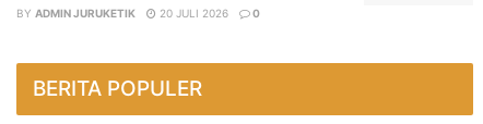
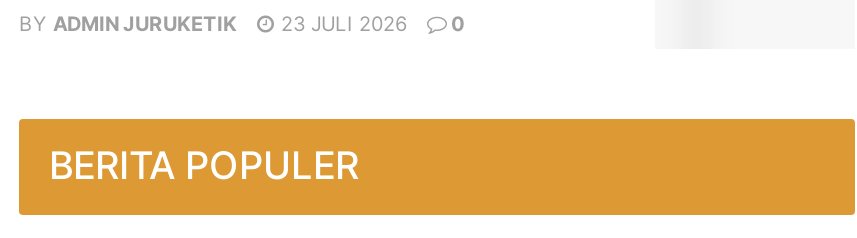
- BY ADMIN JURUKETIK 20 JULI 2026 0
+ BY ADMIN JURUKETIK 23 JULI 2026 0
